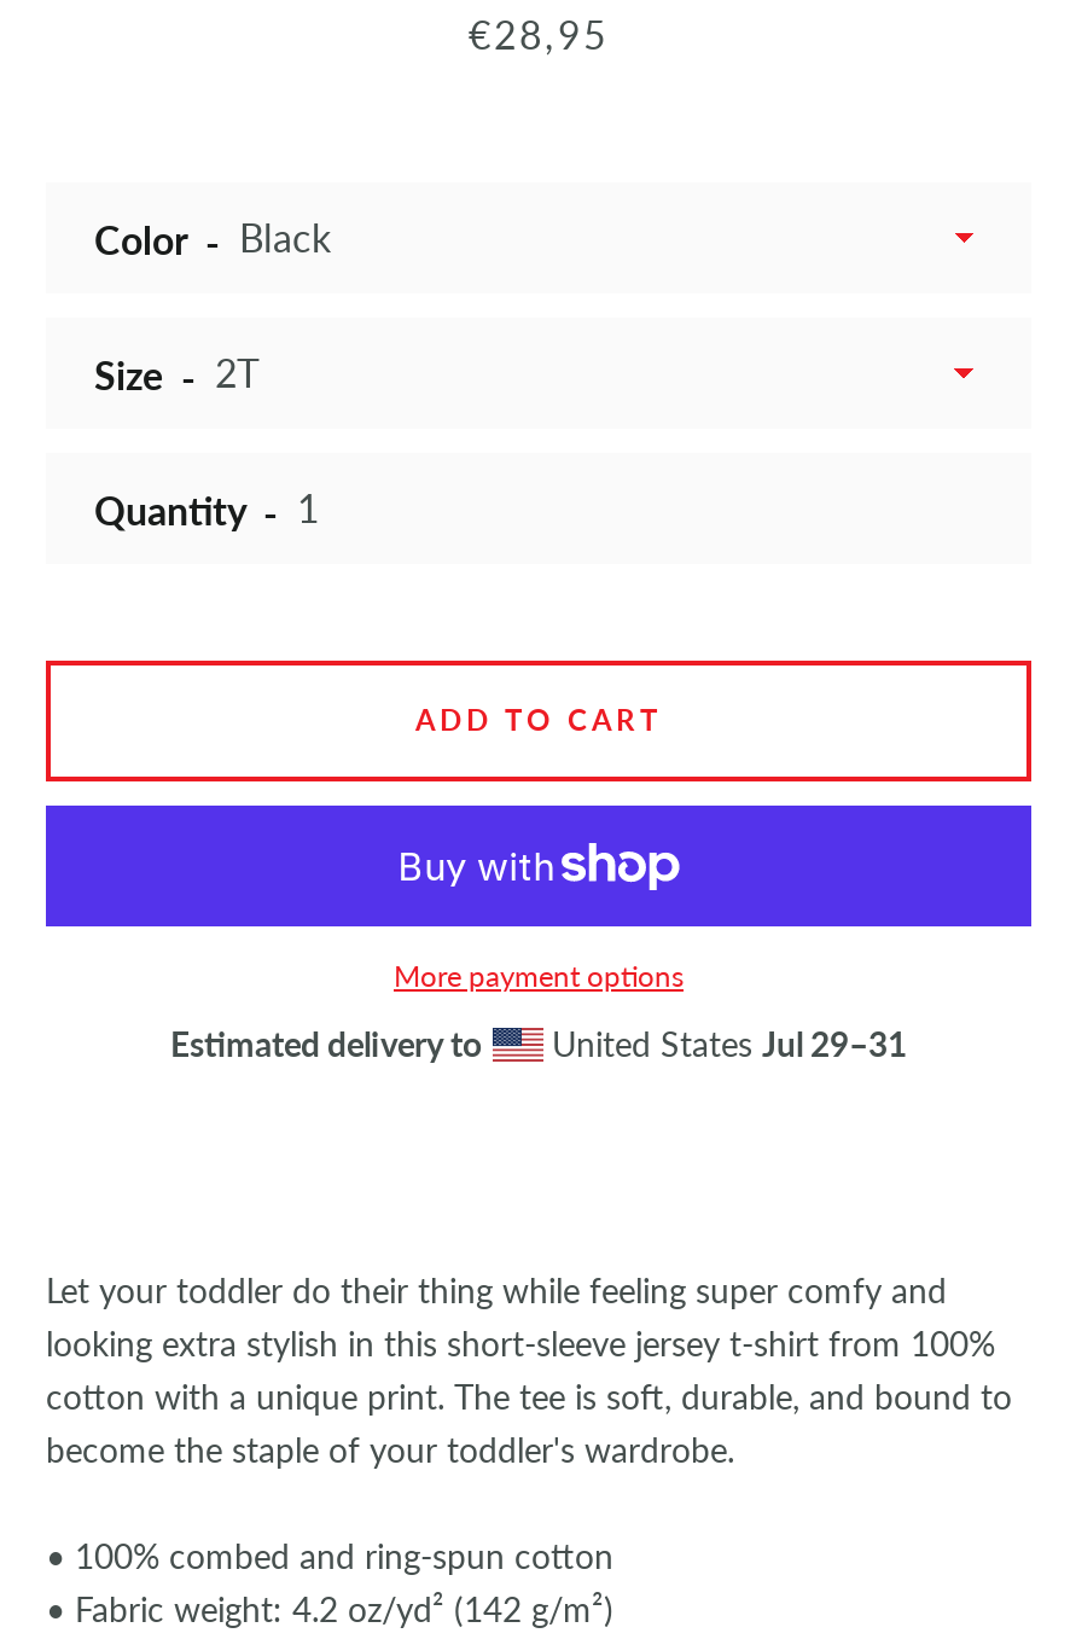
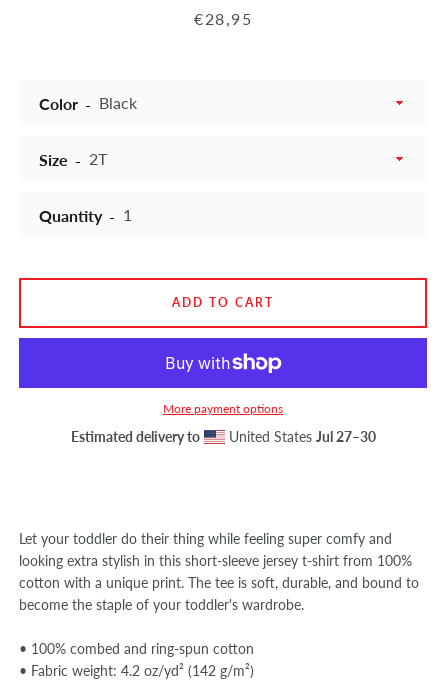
- United States Jul 29–31
+ United States Jul 27–30
